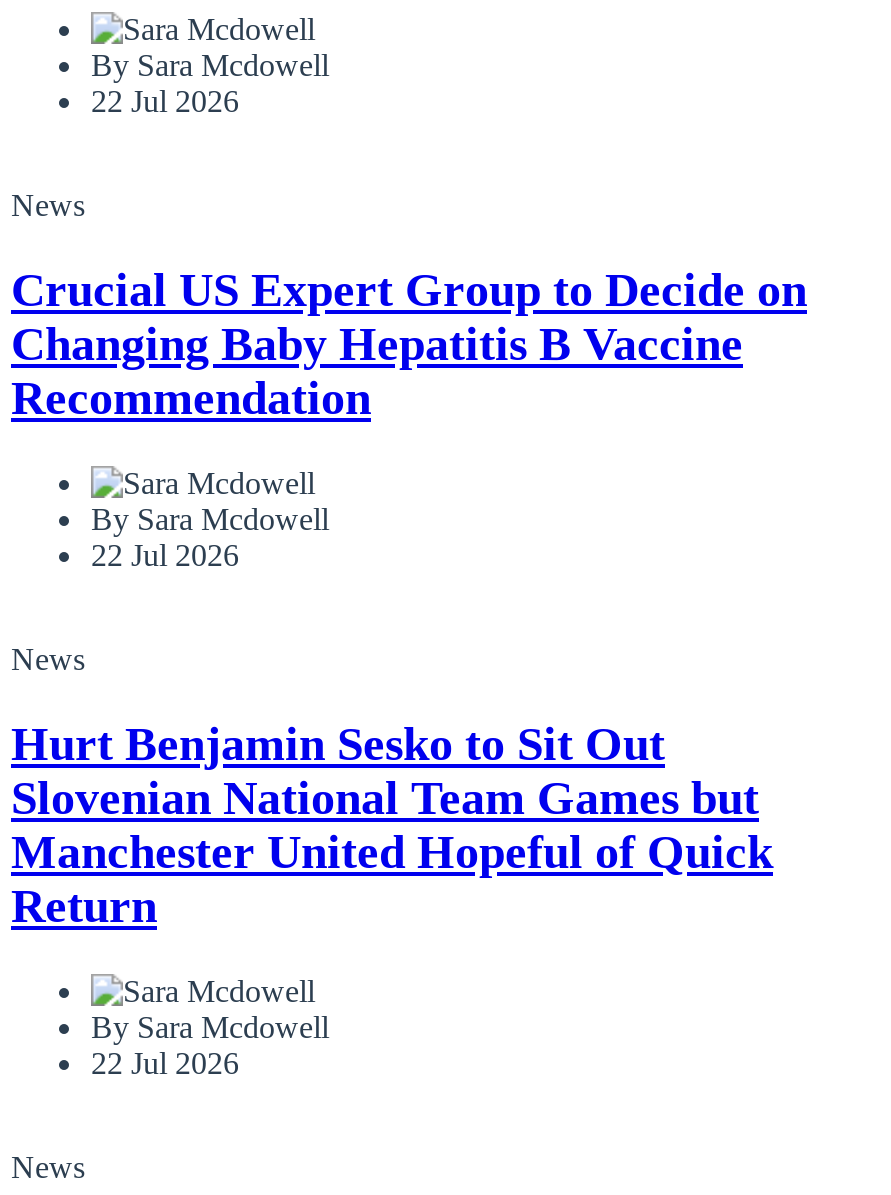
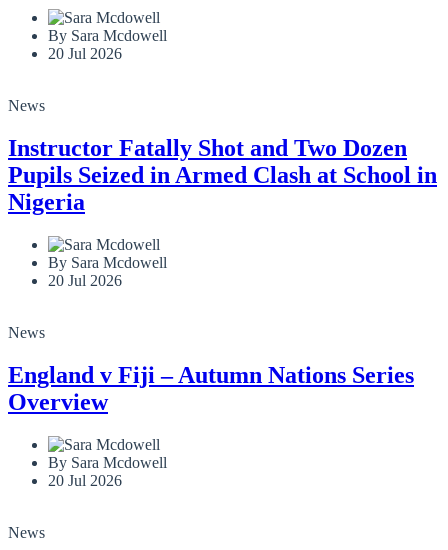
- 22 Jul 2026
+ 20 Jul 2026

- Crucial US Expert Group to Decide on
- Changing Baby Hepatitis B Vaccine
- Recommendation
+ Instructor Fatally Shot and Two Dozen
+ Pupils Seized in Armed Clash at School in
+ Nigeria

- 22 Jul 2026
+ 20 Jul 2026

- Hurt Benjamin Sesko to Sit Out
- Slovenian National Team Games but
- Manchester United Hopeful of Quick
- Return
+ England v Fiji – Autumn Nations Series
+ Overview

- 22 Jul 2026
+ 20 Jul 2026
